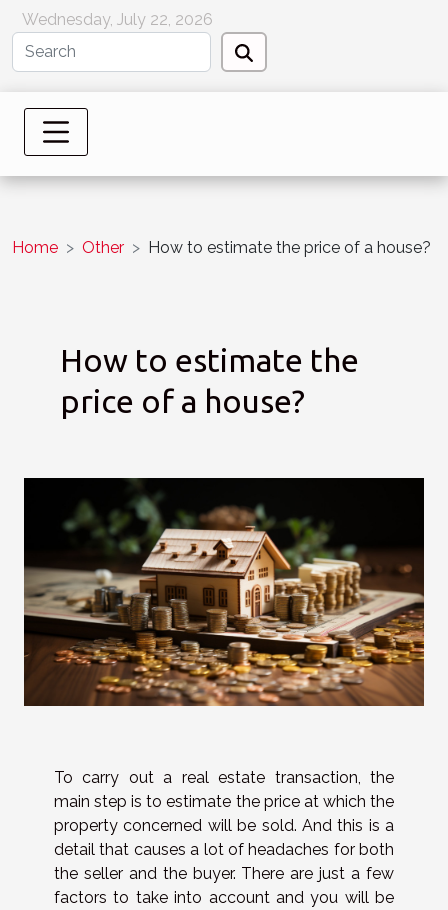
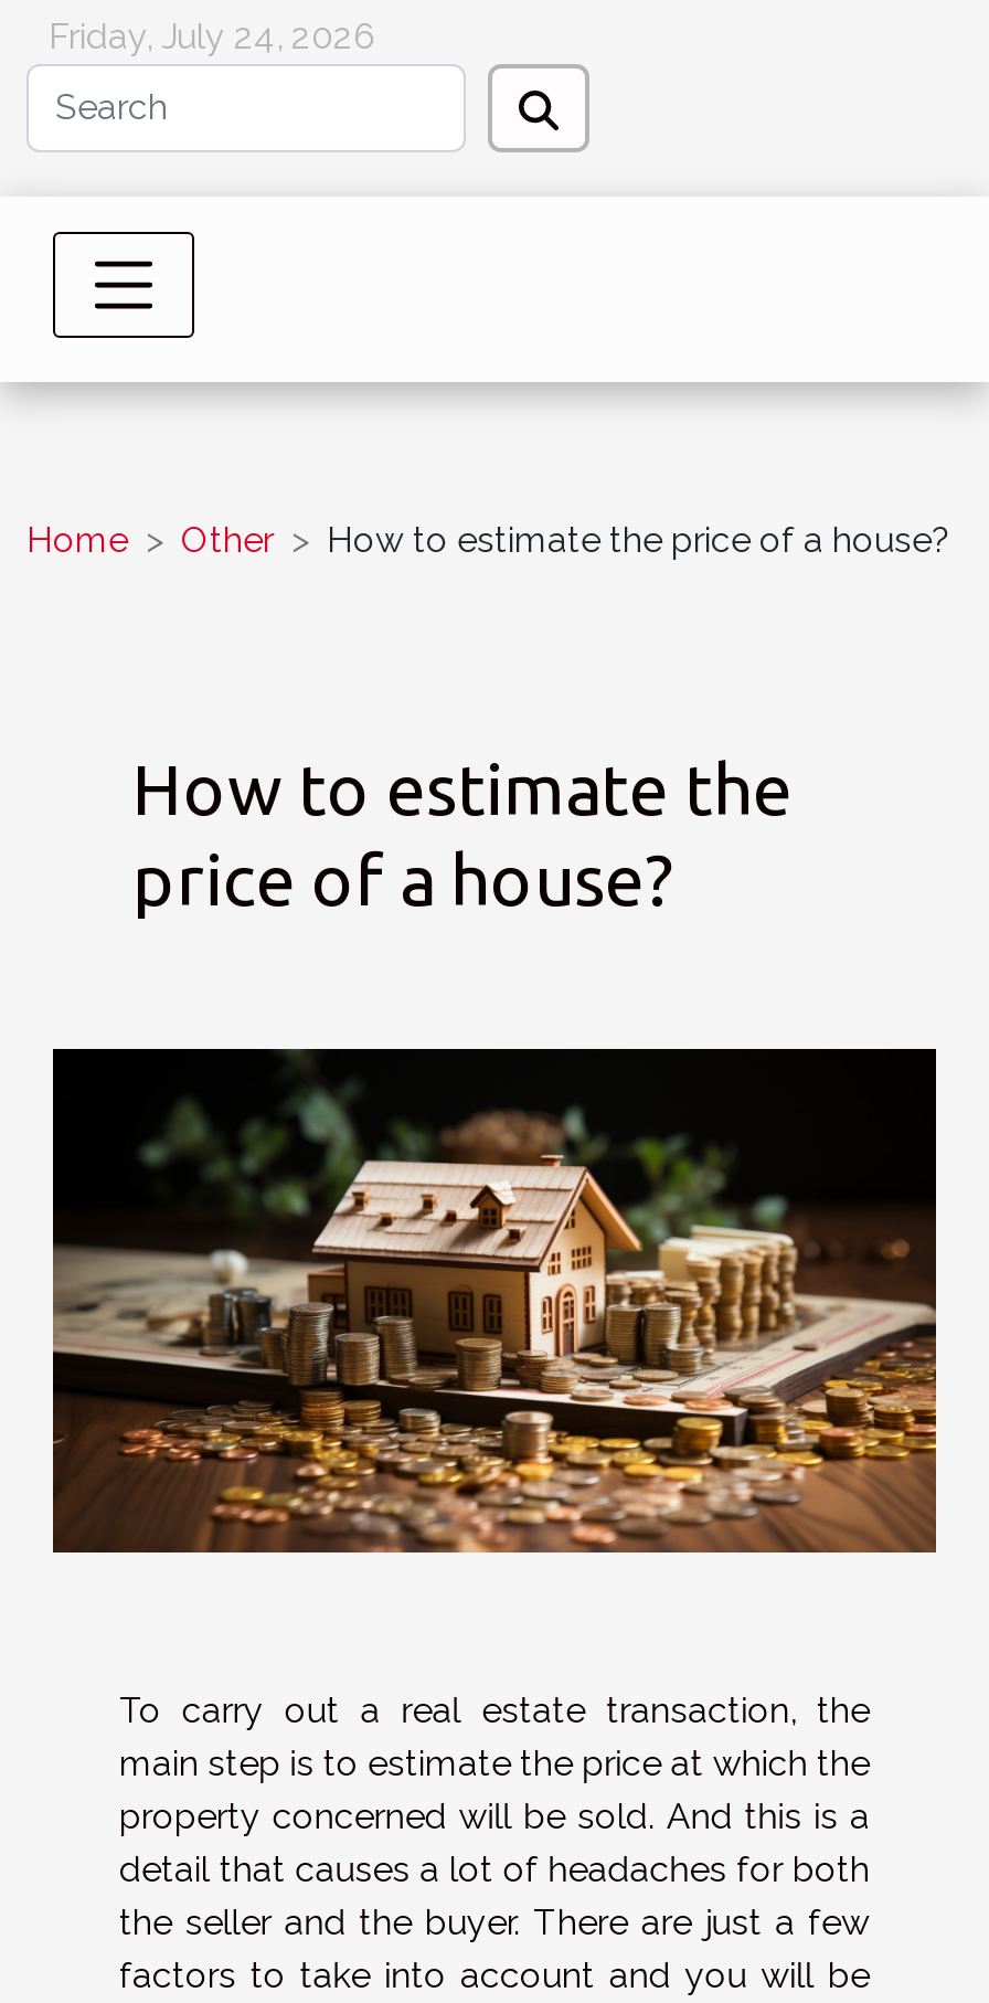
- Wednesday, July 22, 2026
+ Friday, July 24, 2026
